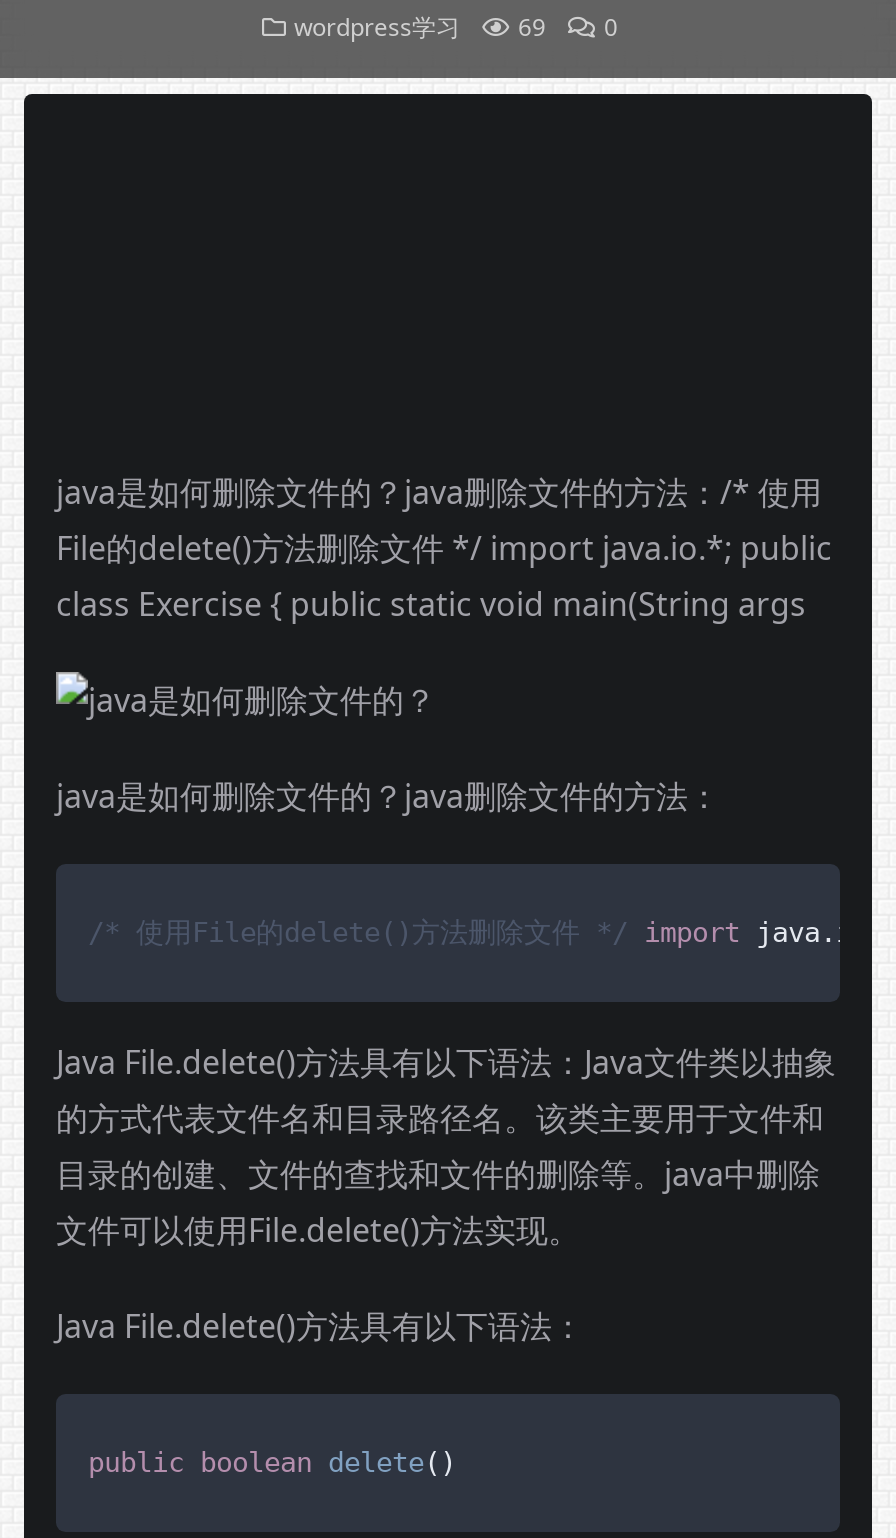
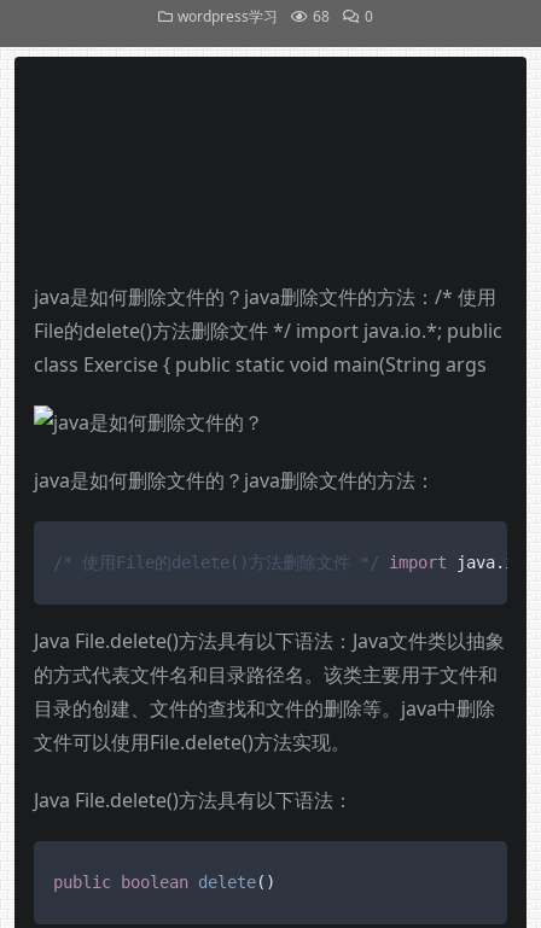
- wordpress学习 69 0
+ wordpress学习 68 0
